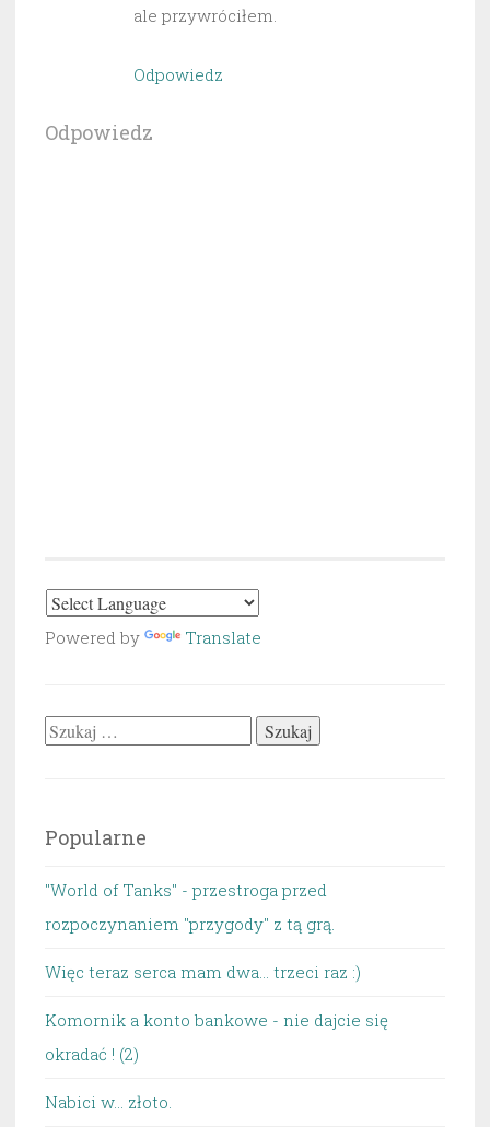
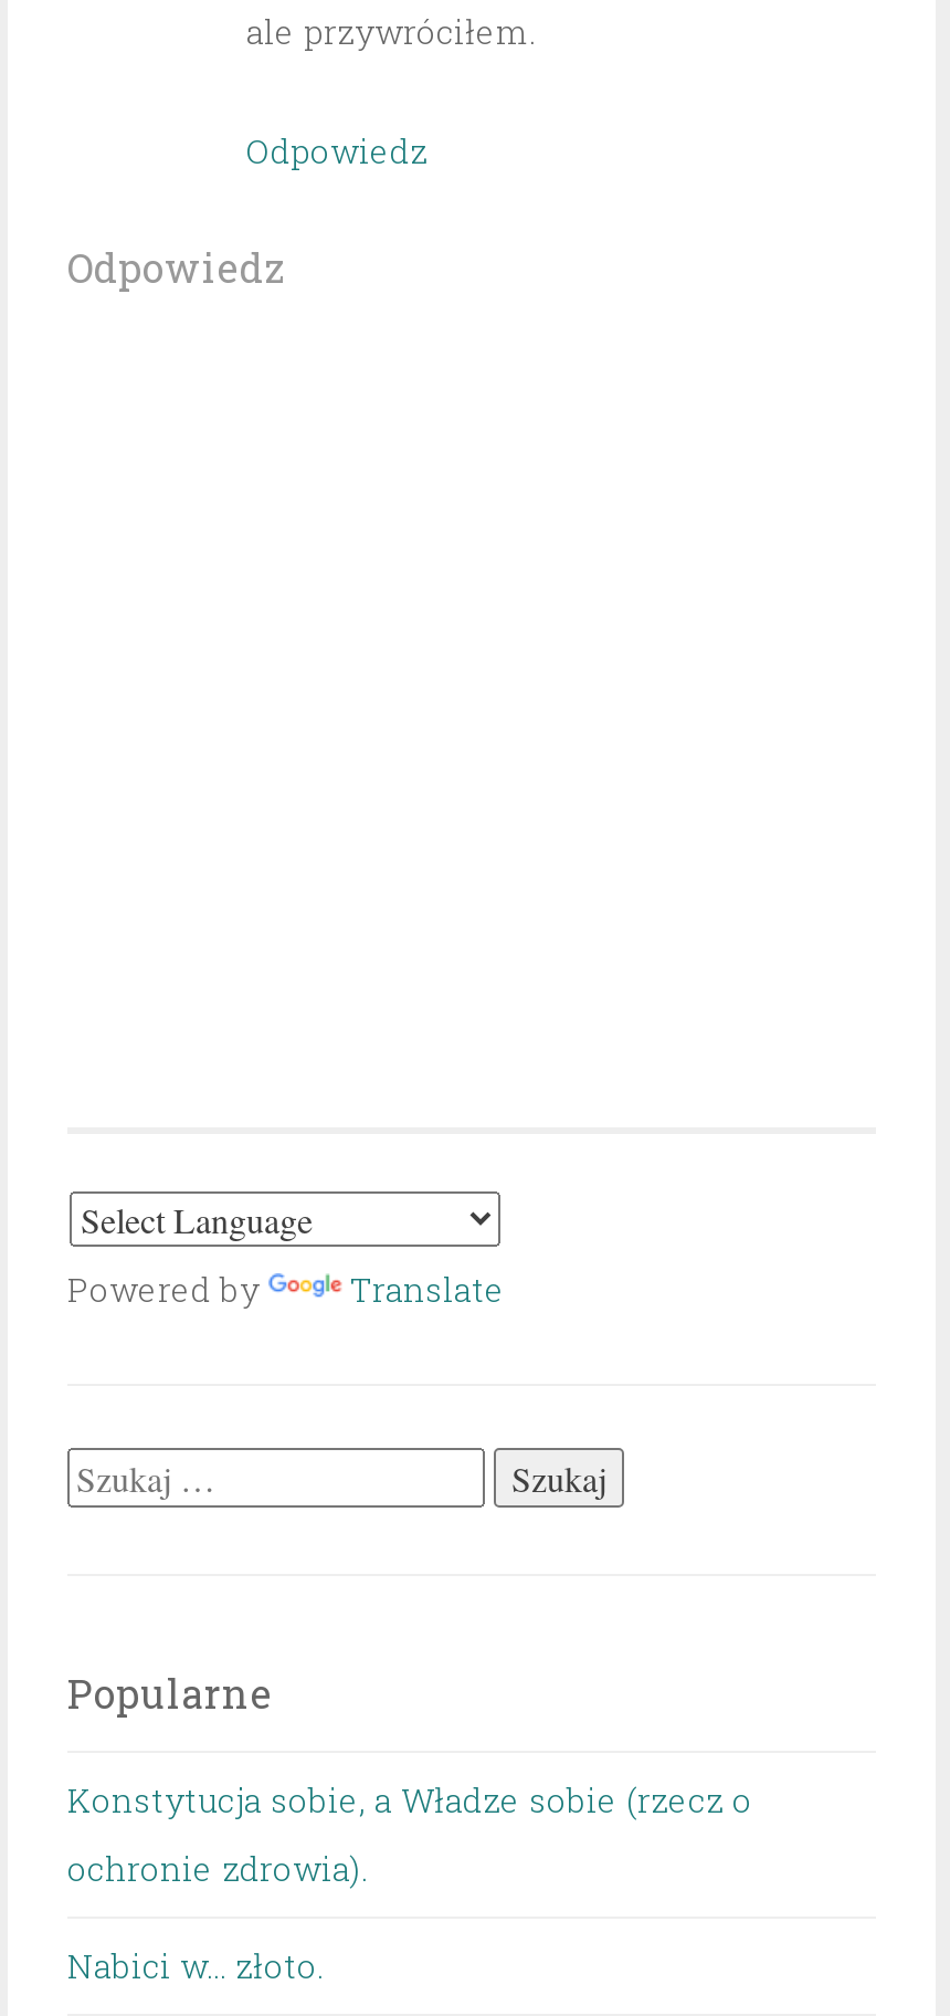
- "World of Tanks" - przestroga przed
- rozpoczynaniem "przygody" z tą grą.
- Więc teraz serca mam dwa... trzeci raz :)
- Komornik a konto bankowe - nie dajcie się
- okradać ! (2)
+ Konstytucja sobie, a Władze sobie (rzecz o
+ ochronie zdrowia).
